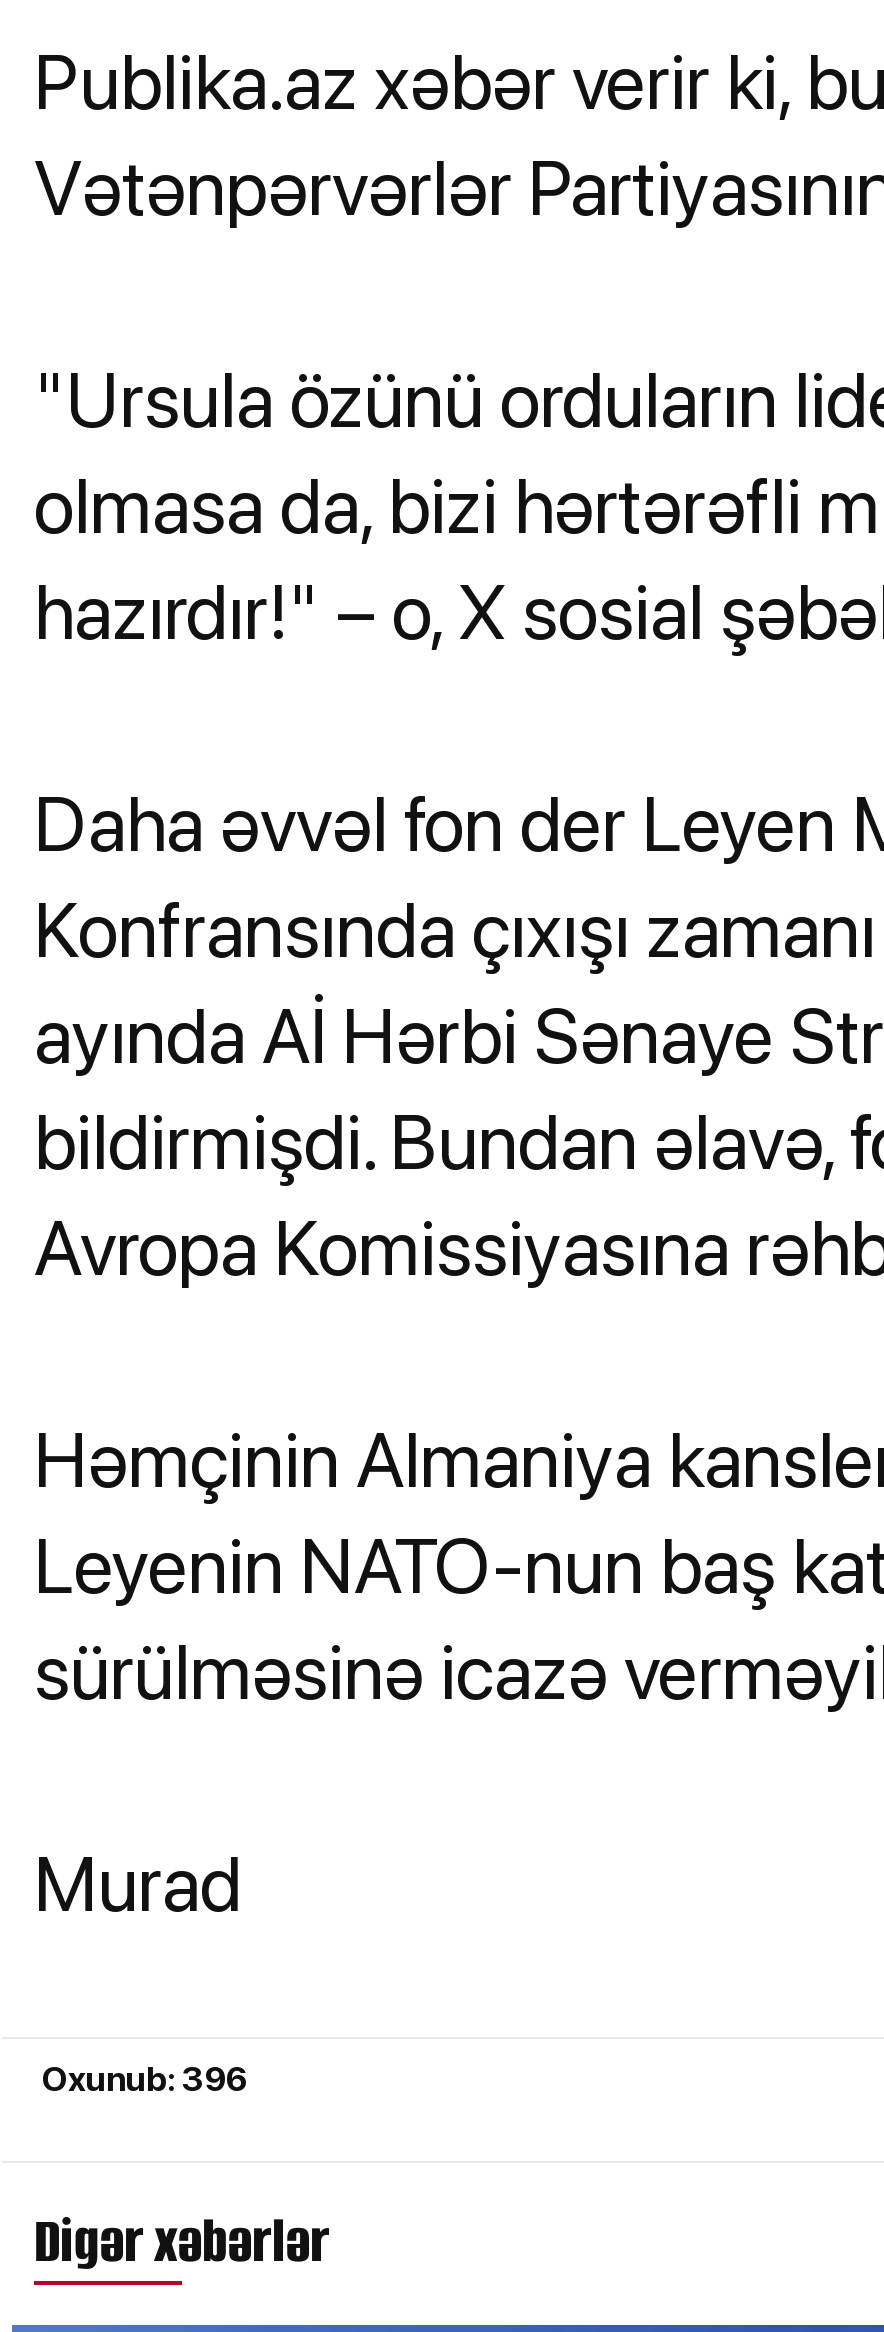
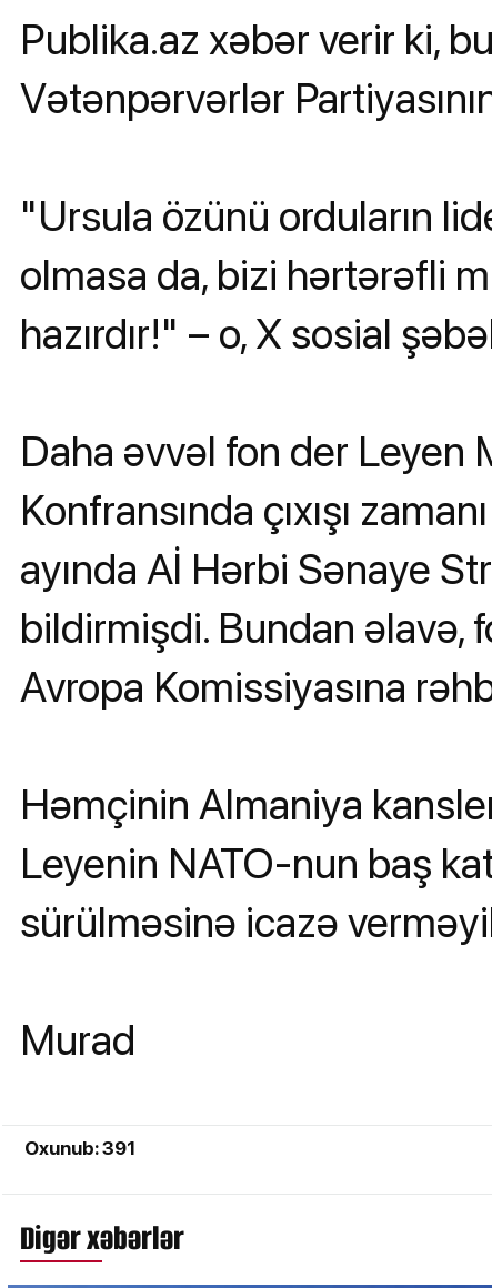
- Oxunub: 396
+ Oxunub: 391
